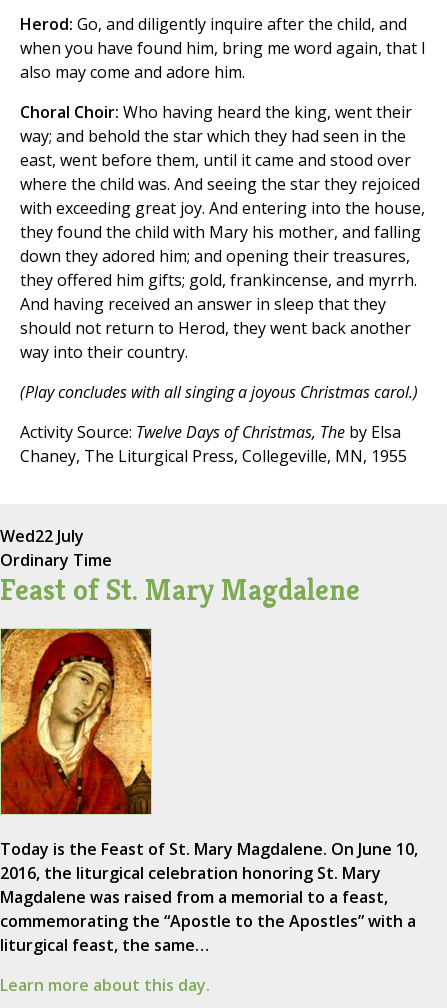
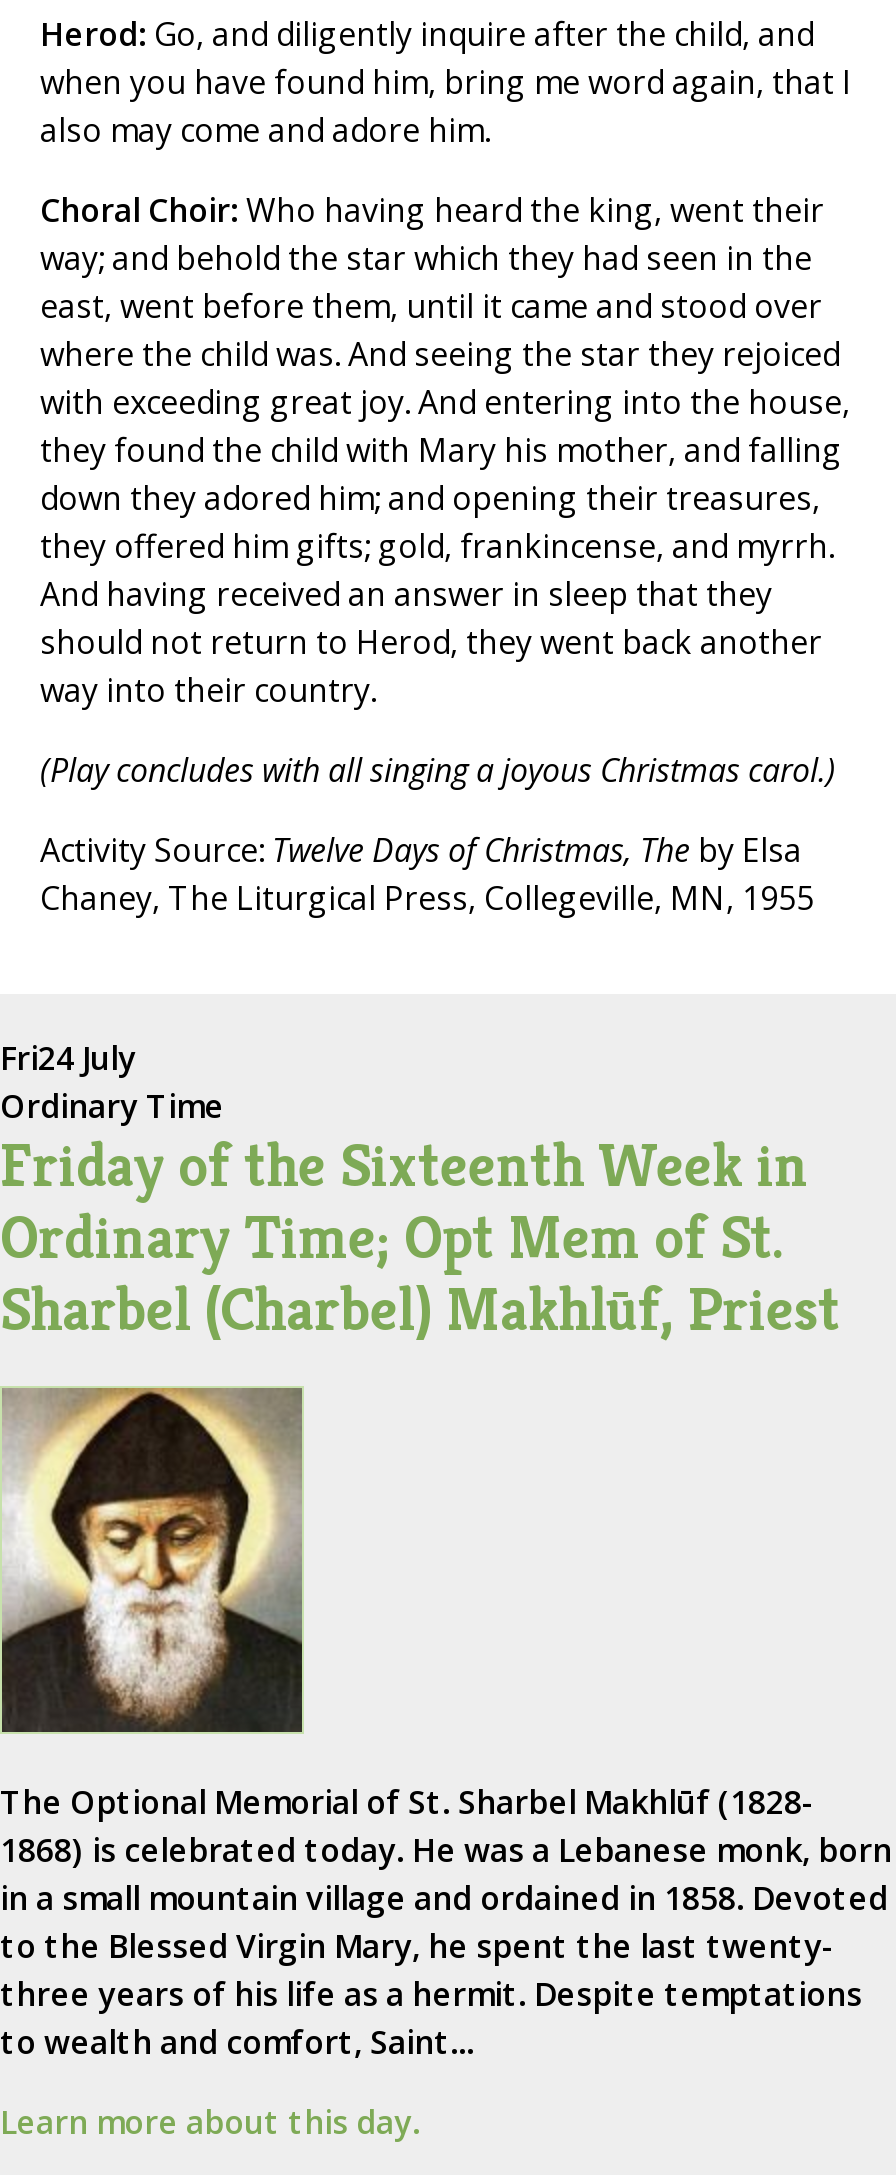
- Wed22 July
+ Fri24 July

- Feast of St. Mary Magdalene
+ Friday of the Sixteenth Week in
+ Ordinary Time; Opt Mem of St.
+ Sharbel (Charbel) Makhlūf, Priest

- [image]
+ [image]

- Today is the Feast of St. Mary Magdalene. On June 10,
- 2016, the liturgical celebration honoring St. Mary
- Magdalene was raised from a memorial to a feast,
- commemorating the “Apostle to the Apostles” with a
- liturgical feast, the same…
+ The Optional Memorial of St. Sharbel Makhlūf (1828-
+ 1868) is celebrated today. He was a Lebanese monk, born
+ in a small mountain village and ordained in 1858. Devoted
+ to the Blessed Virgin Mary, he spent the last twenty-
+ three years of his life as a hermit. Despite temptations
+ to wealth and comfort, Saint…
